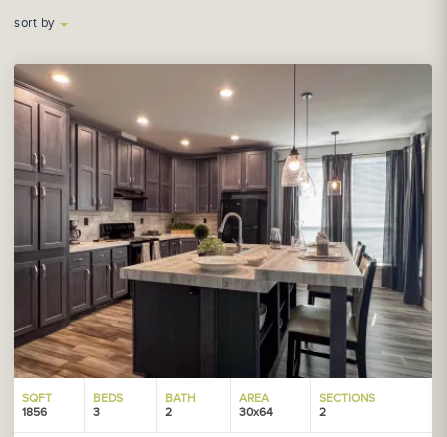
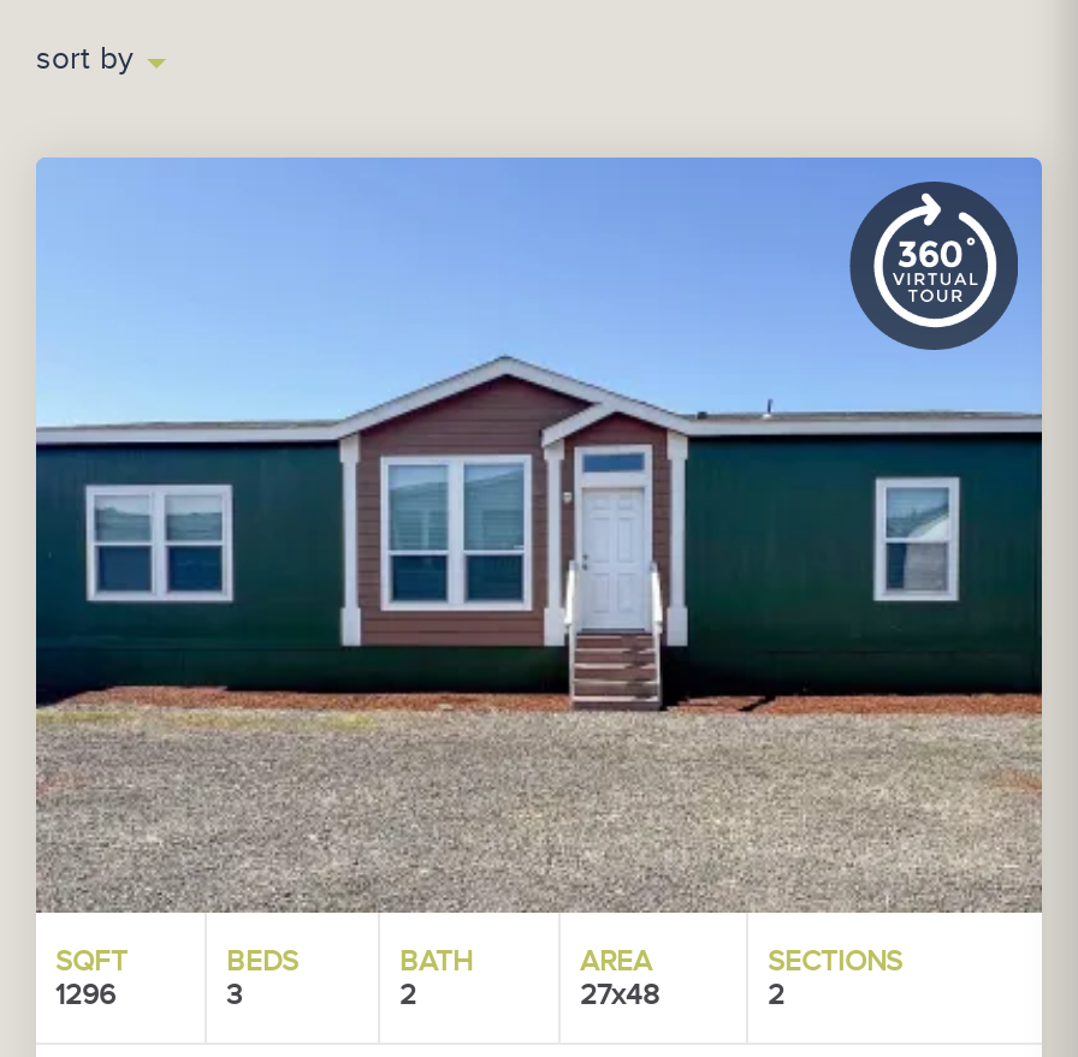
- [image]
- 1856
+ [image]
+ 1296

- 30x64
+ 27x48
